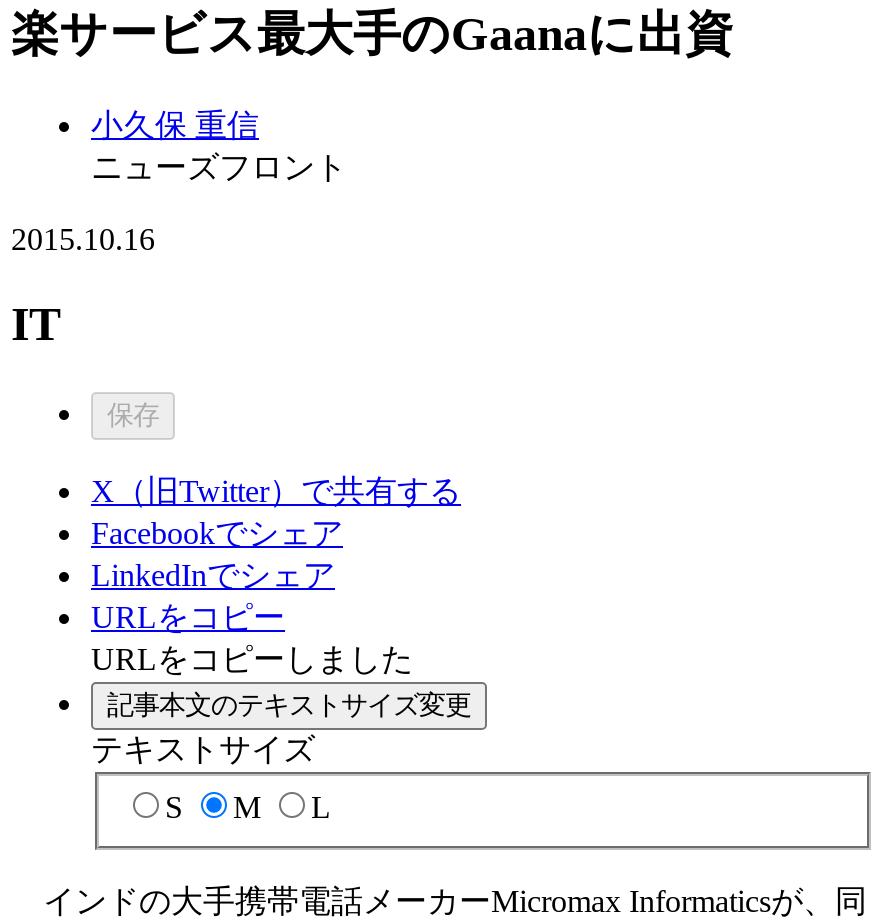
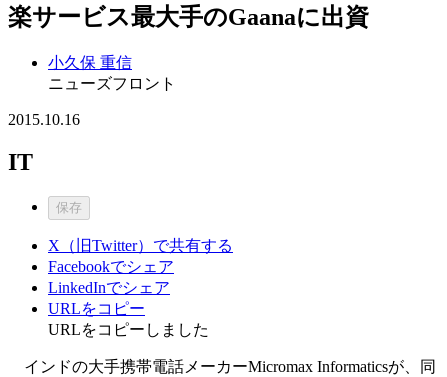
- 記事本文のテキストサイズ変更
- テキストサイズ
- S
- M
- L
